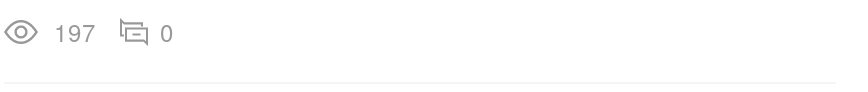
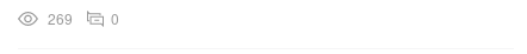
- 197 0
+ 269 0
